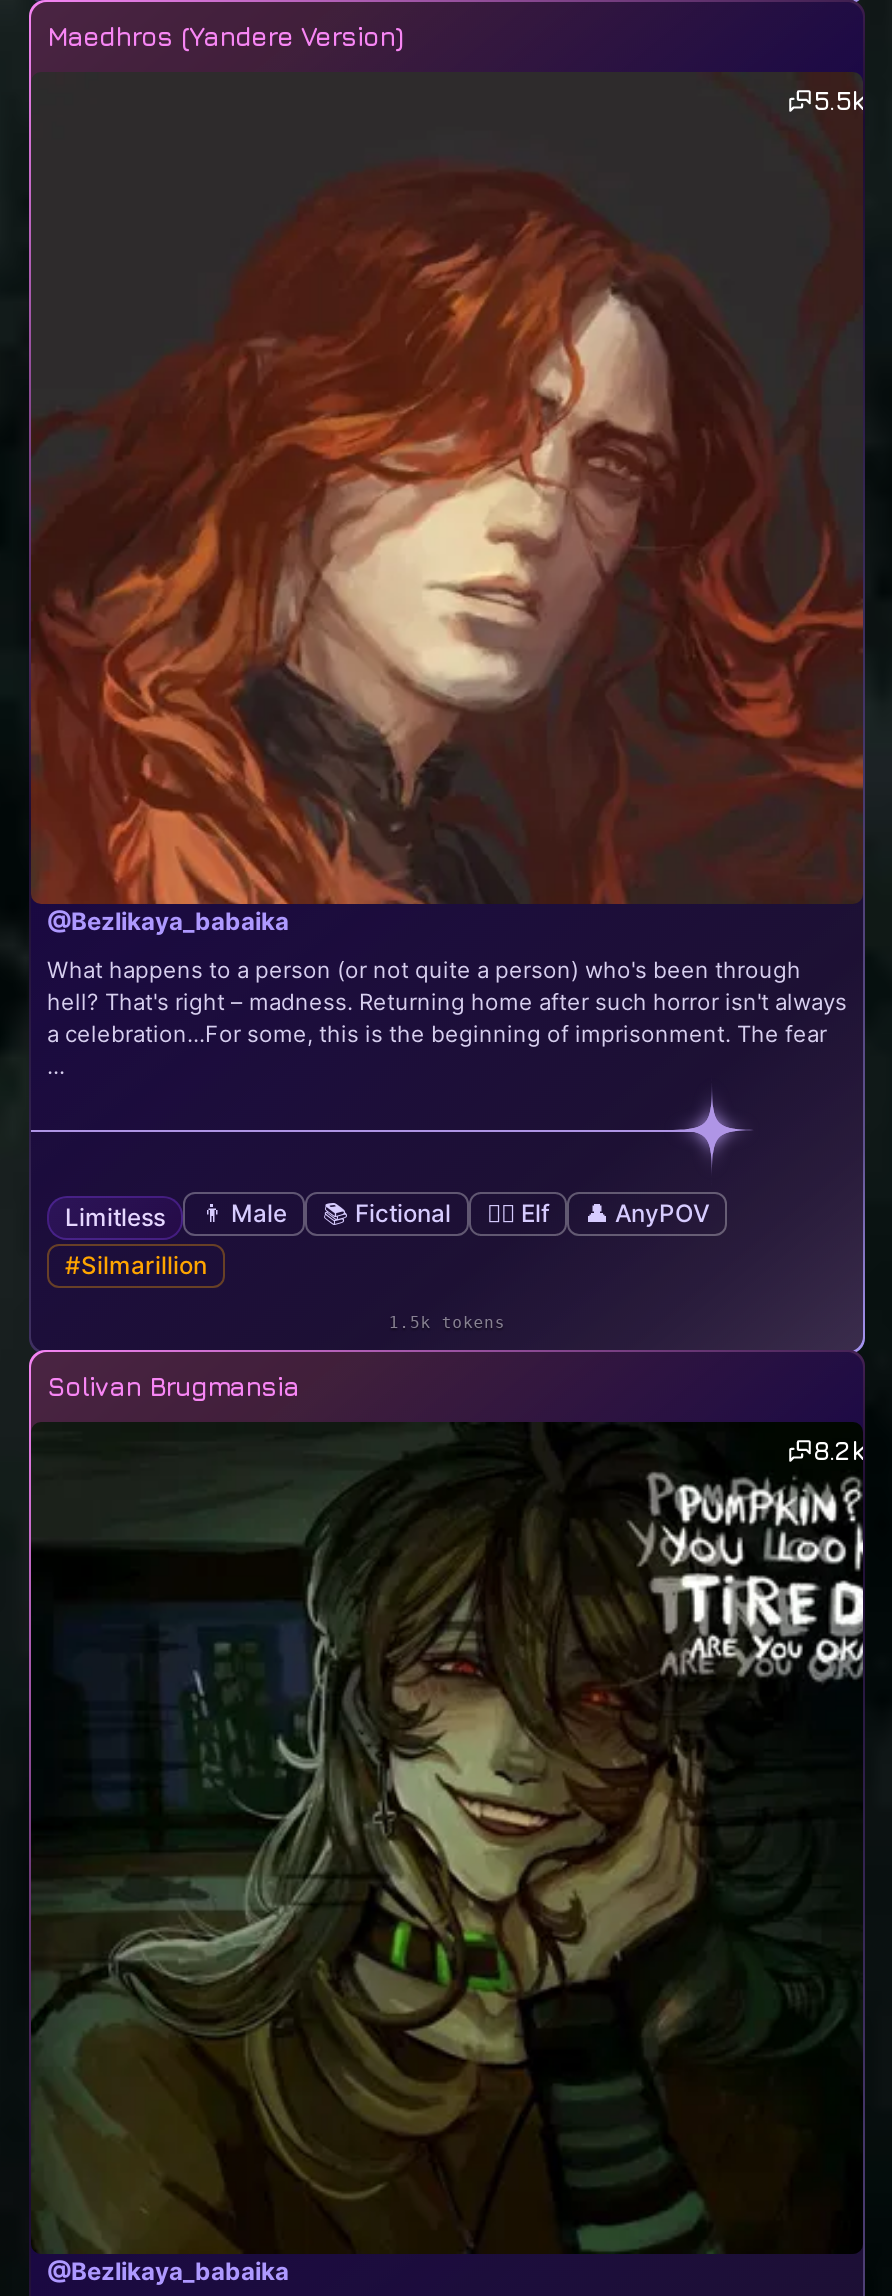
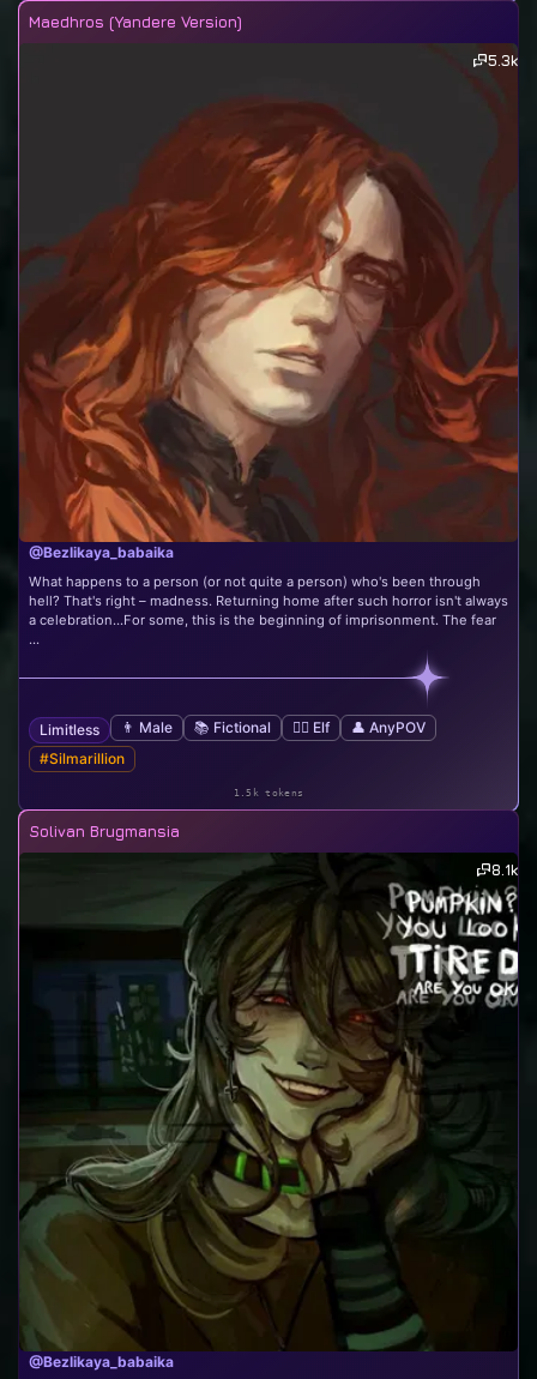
- 5.5k
+ 5.3k

- 8.2k
+ 8.1k
